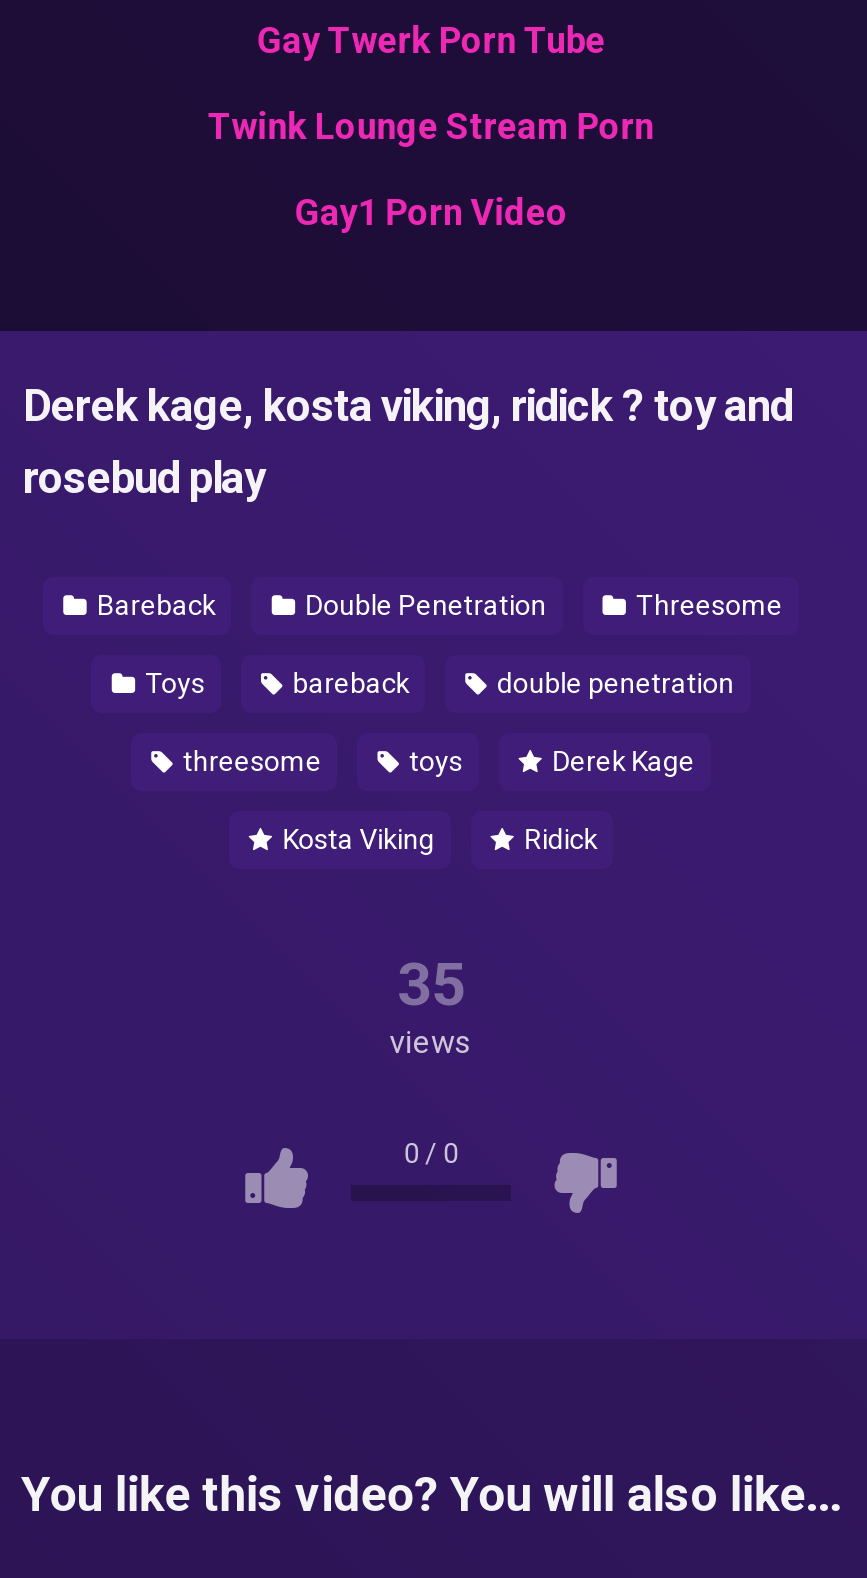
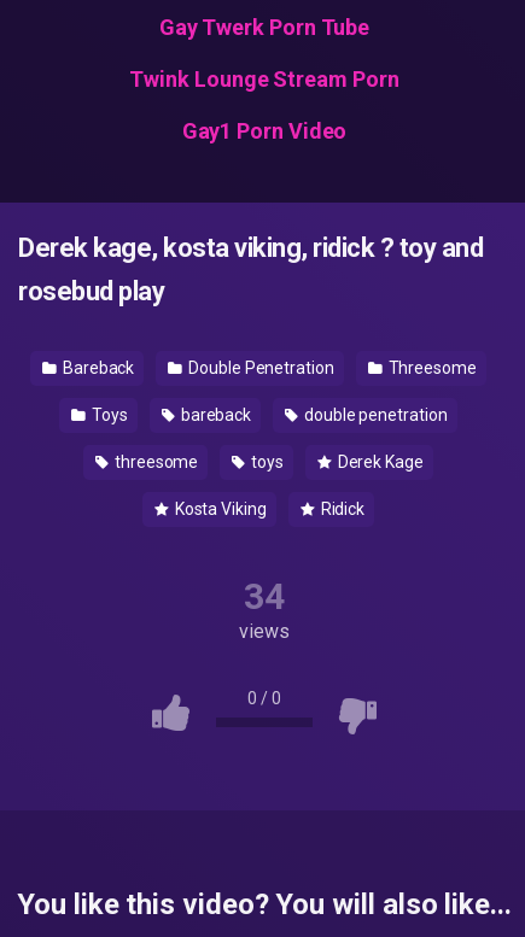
- 35
+ 34
